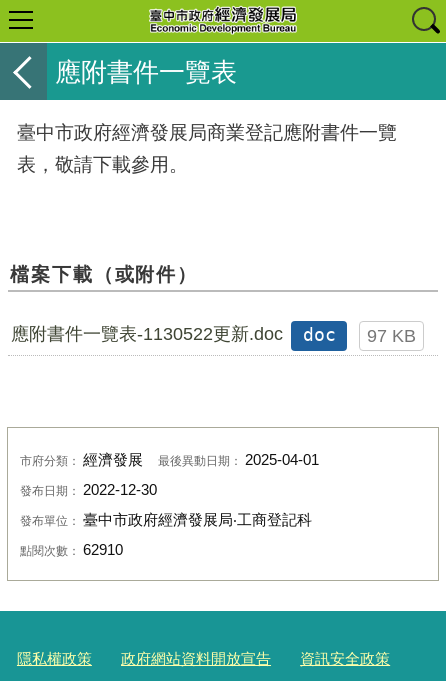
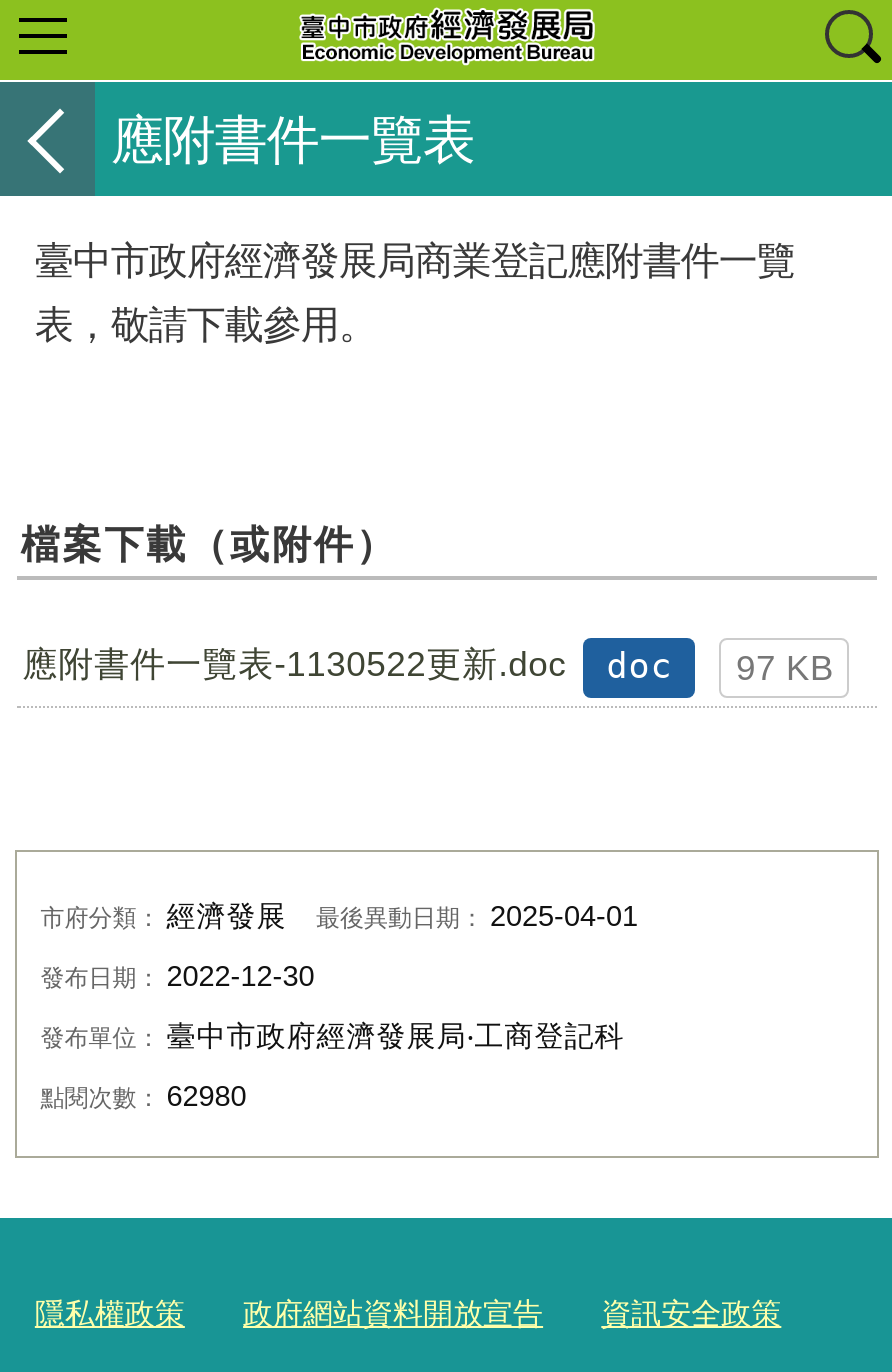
- 點閱次數：62910
+ 點閱次數：62980
